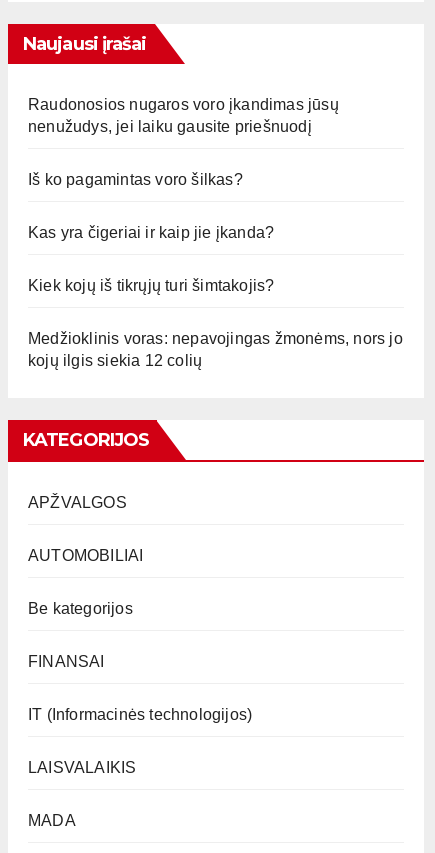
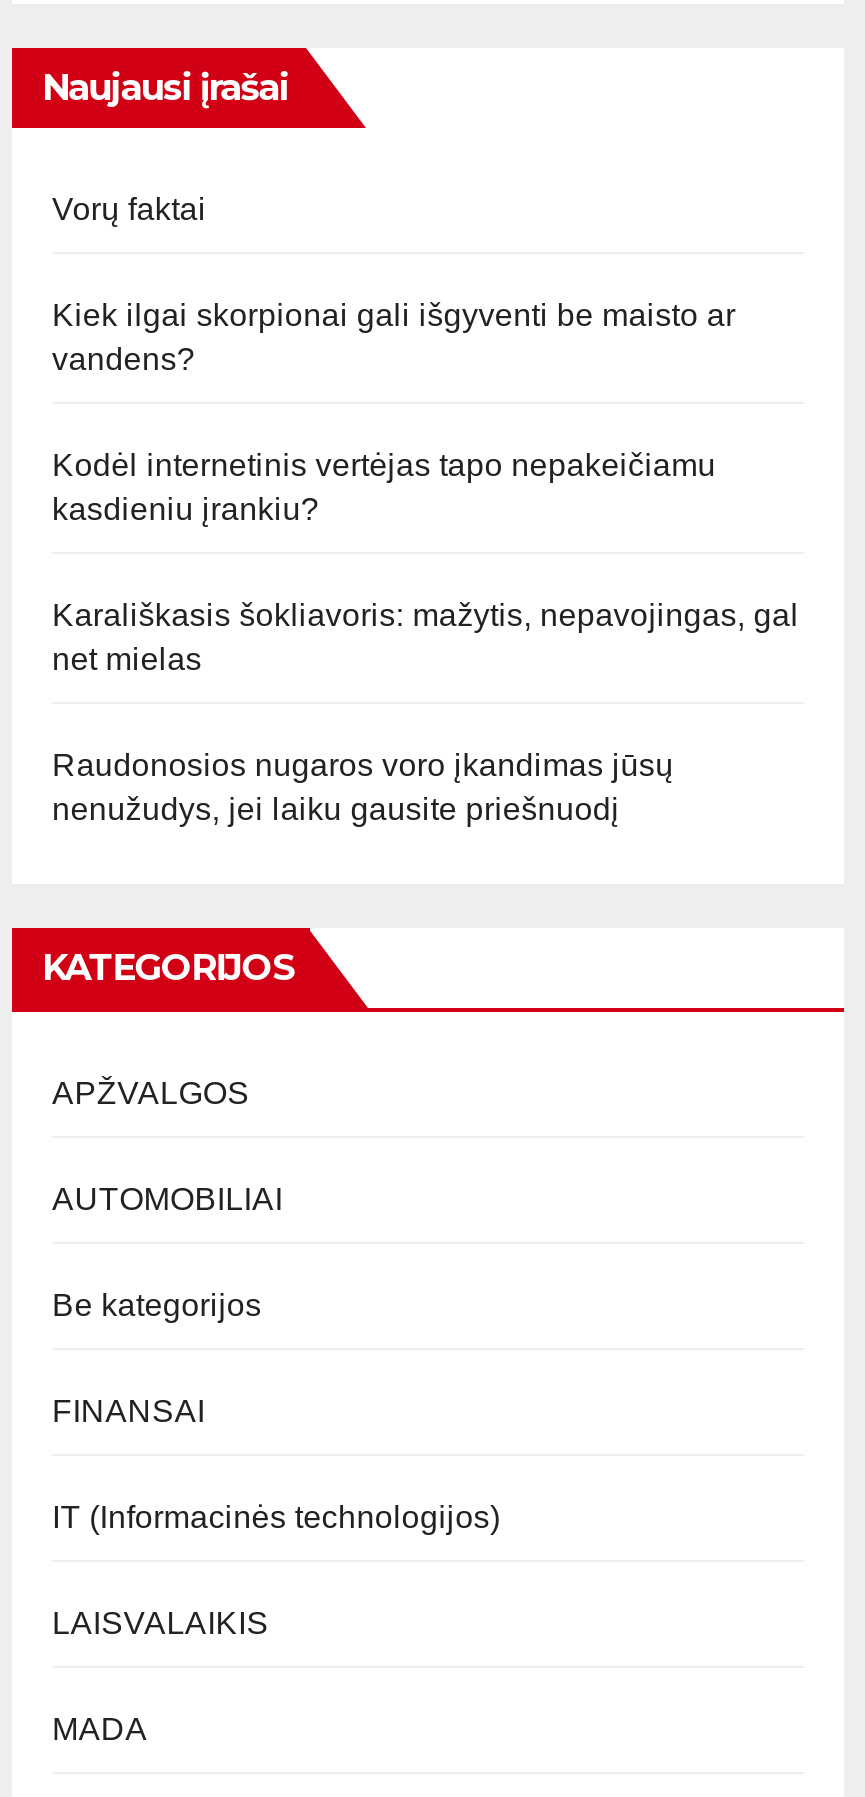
+ Vorų faktai
+ Kiek ilgai skorpionai gali išgyventi be maisto ar
+ vandens?
+ Kodėl internetinis vertėjas tapo nepakeičiamu
+ kasdieniu įrankiu?
+ Karališkasis šokliavoris: mažytis, nepavojingas, gal
+ net mielas

moved down: Raudonosios nugaros voro įkandimas jūsų | nenužudys, jei laiku gausite priešnuodį

- Iš ko pagamintas voro šilkas?
- Kas yra čigeriai ir kaip jie įkanda?
- Kiek kojų iš tikrųjų turi šimtakojis?
- Medžioklinis voras: nepavojingas žmonėms, nors jo
- kojų ilgis siekia 12 colių
